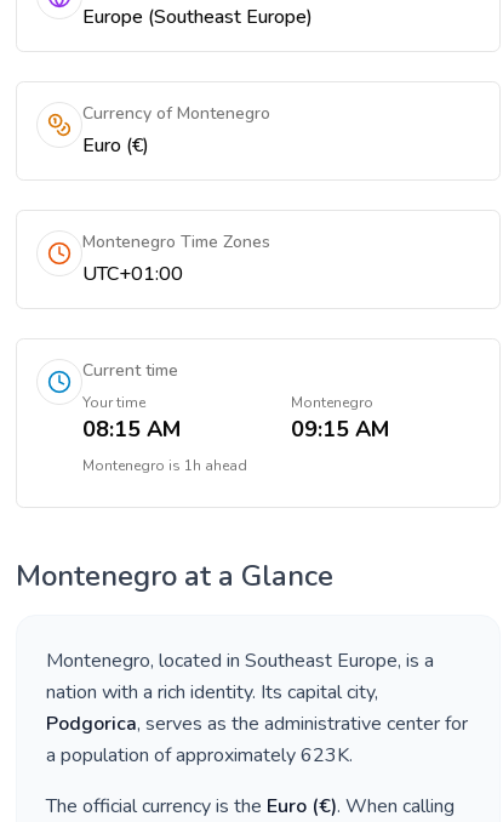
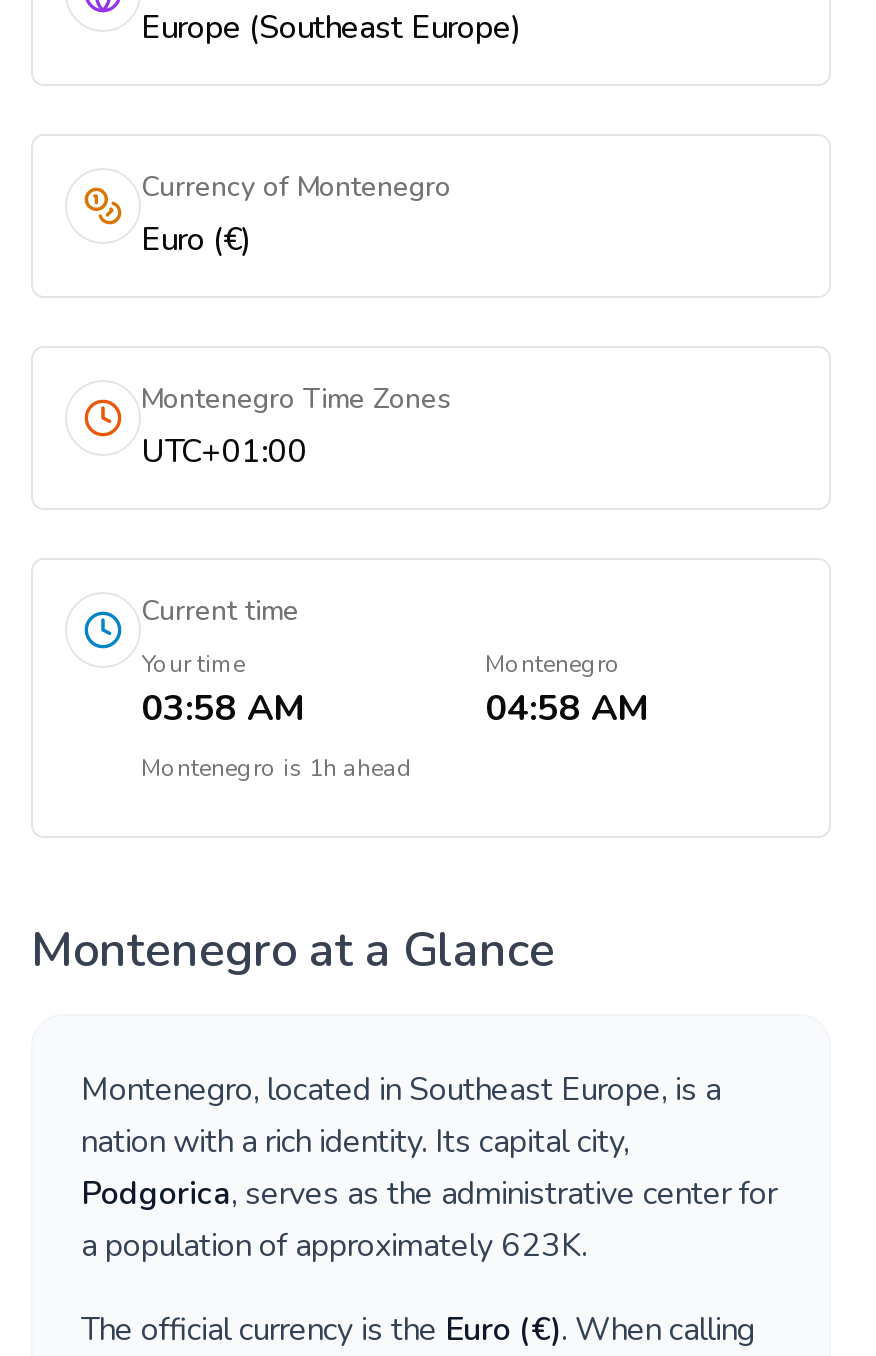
- 08:15 AM
+ 03:58 AM

- 09:15 AM
+ 04:58 AM
